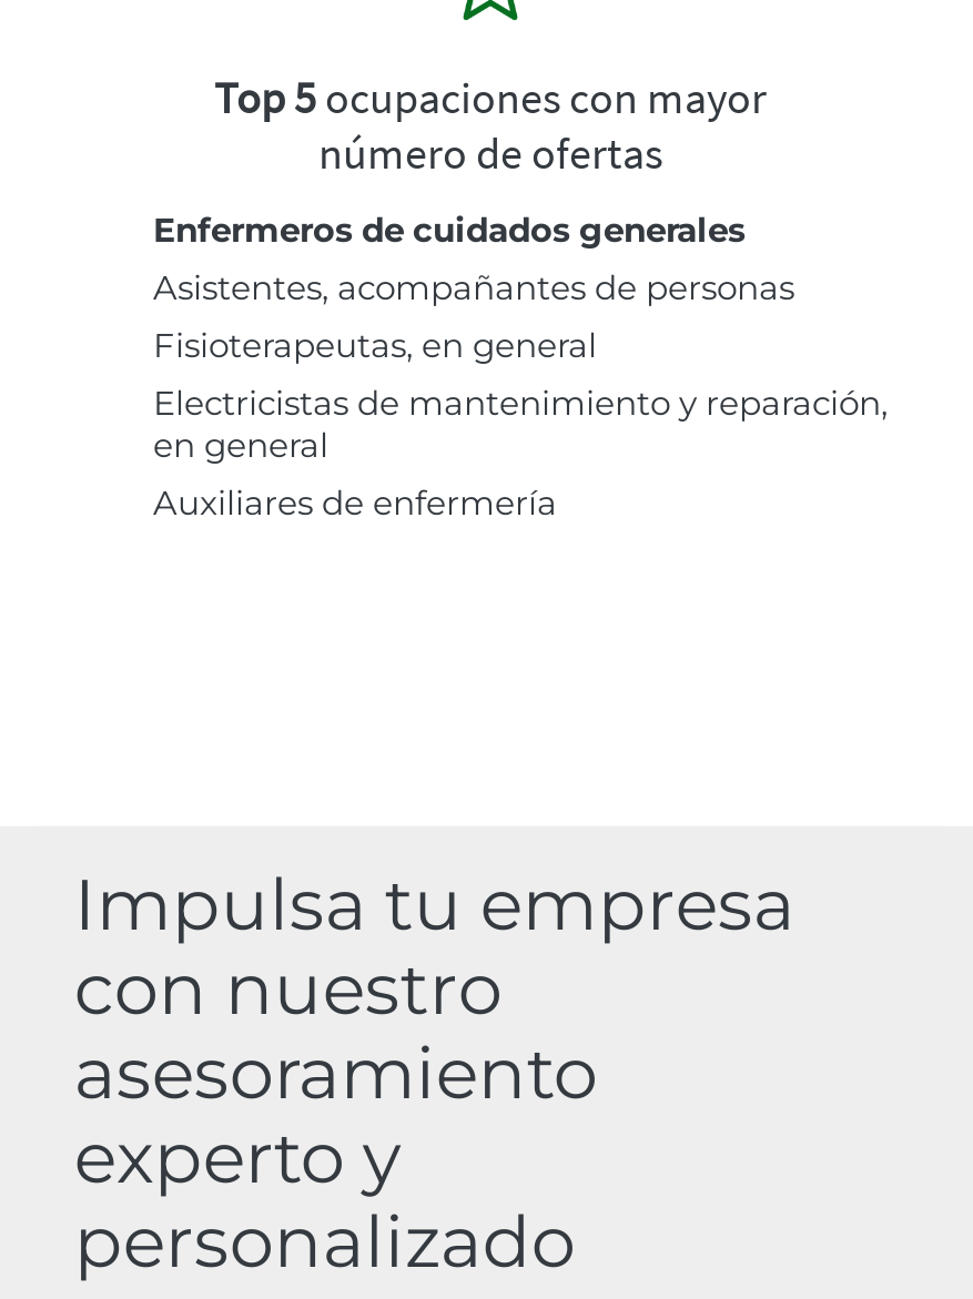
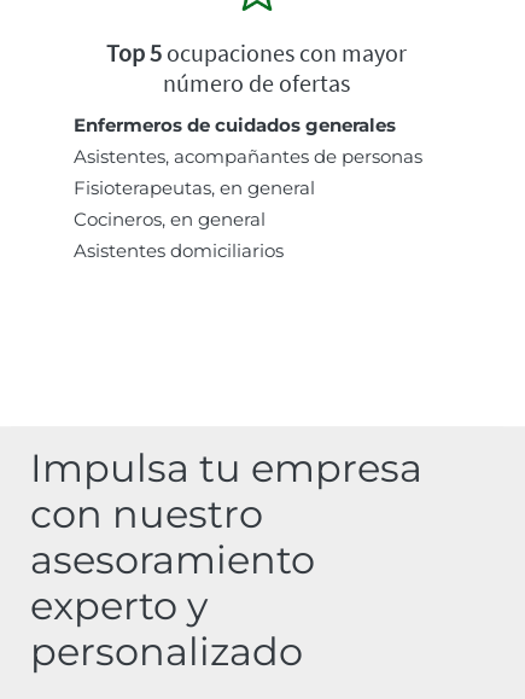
- Electricistas de mantenimiento y reparación,
- en general
- Auxiliares de enfermería
+ Cocineros, en general
+ Asistentes domiciliarios
